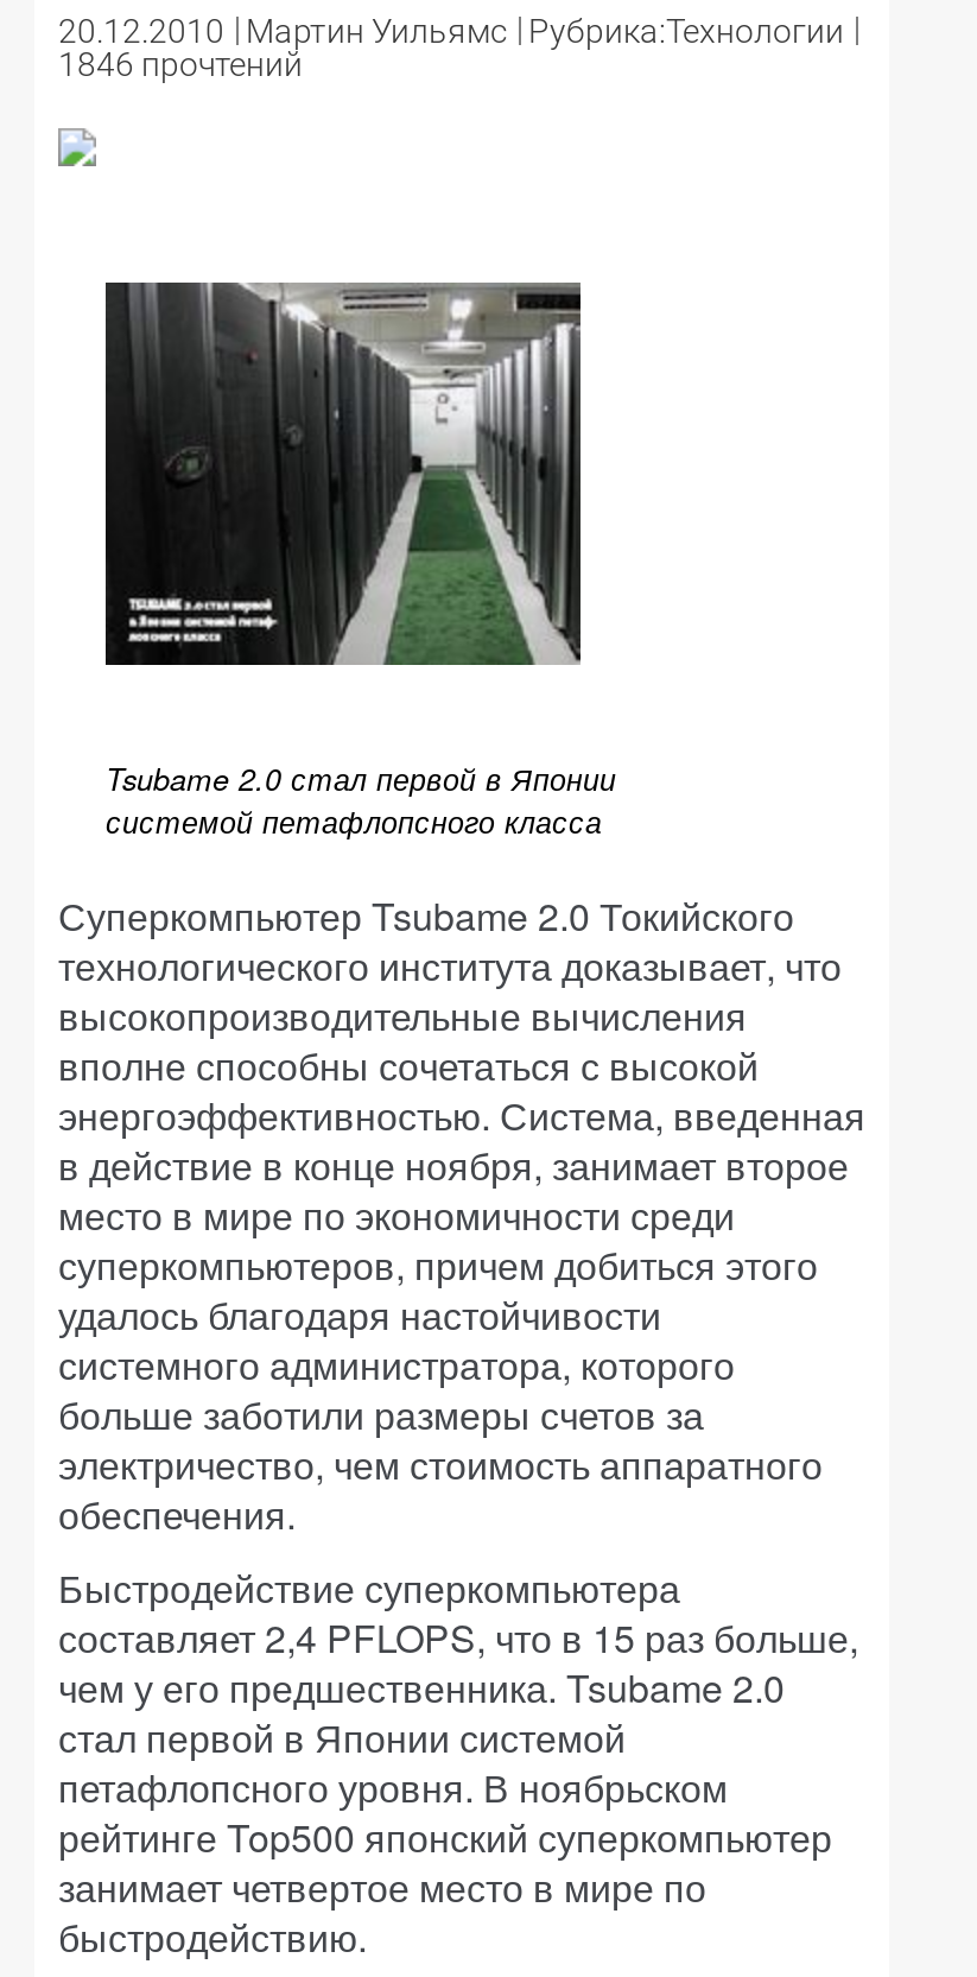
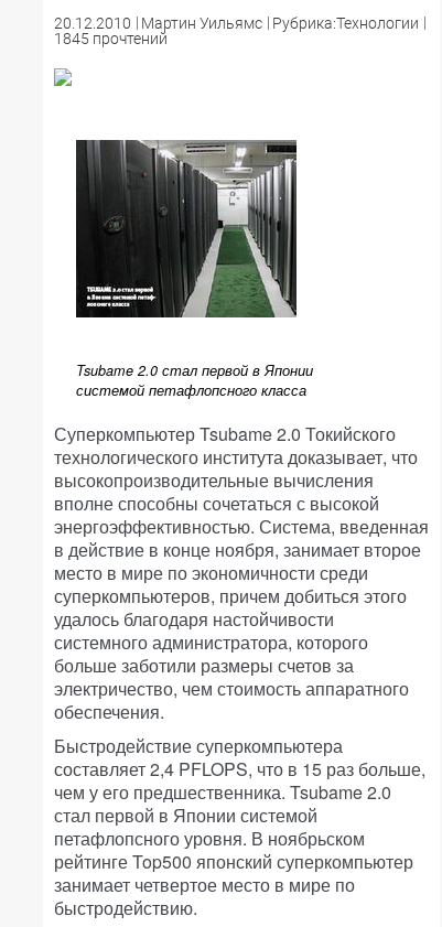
- 1846 прочтений
+ 1845 прочтений
